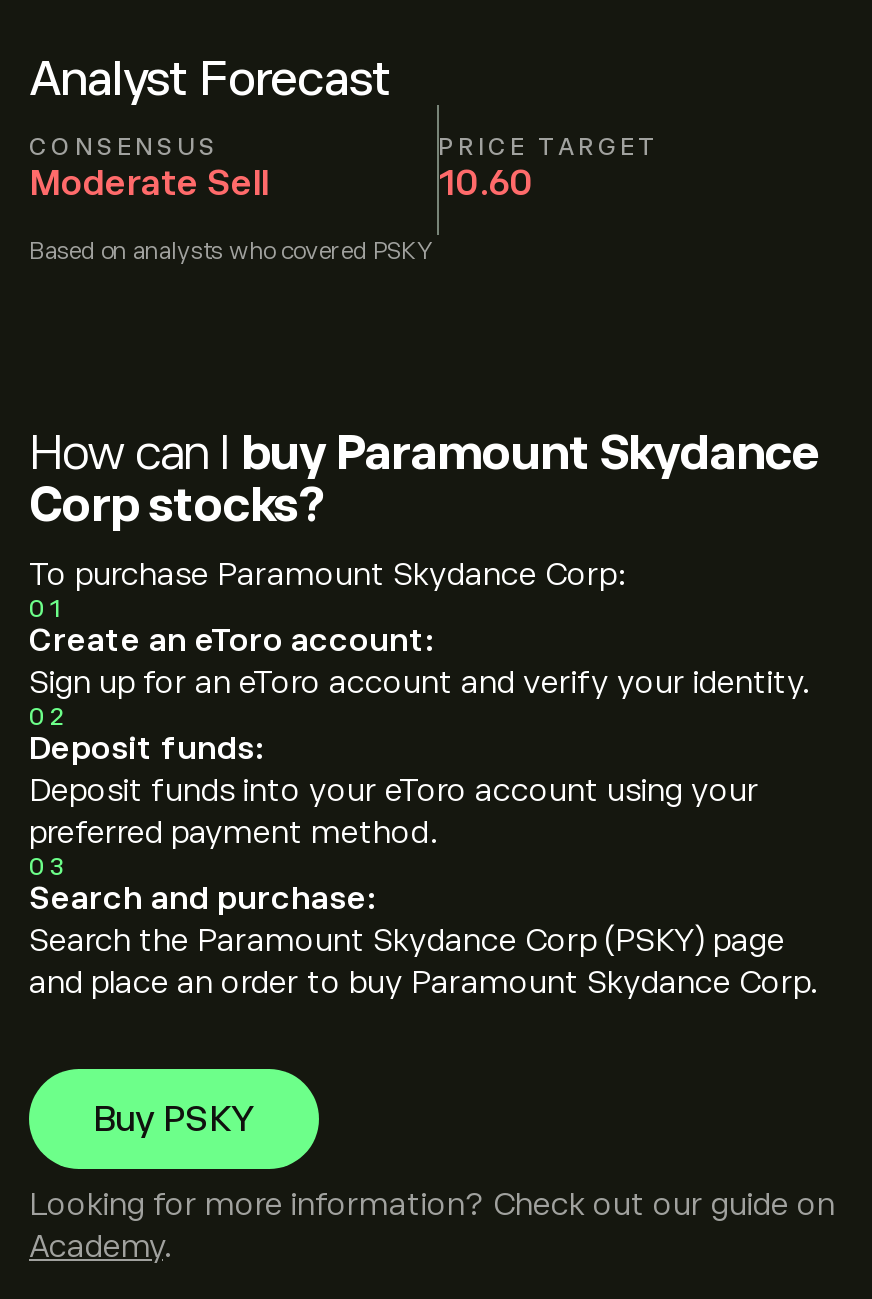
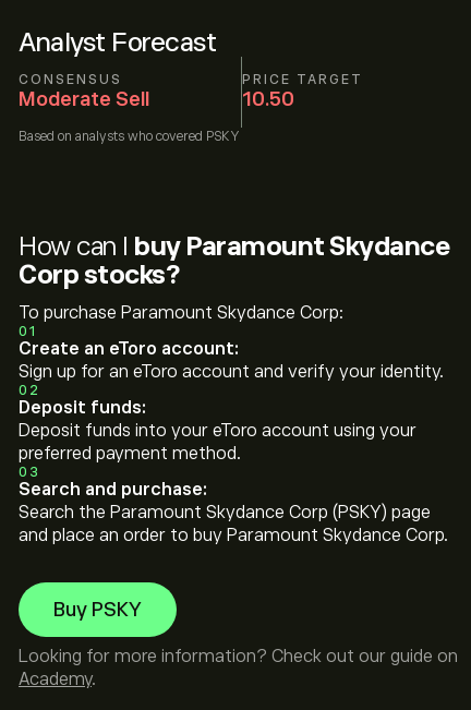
- 10.60
+ 10.50
